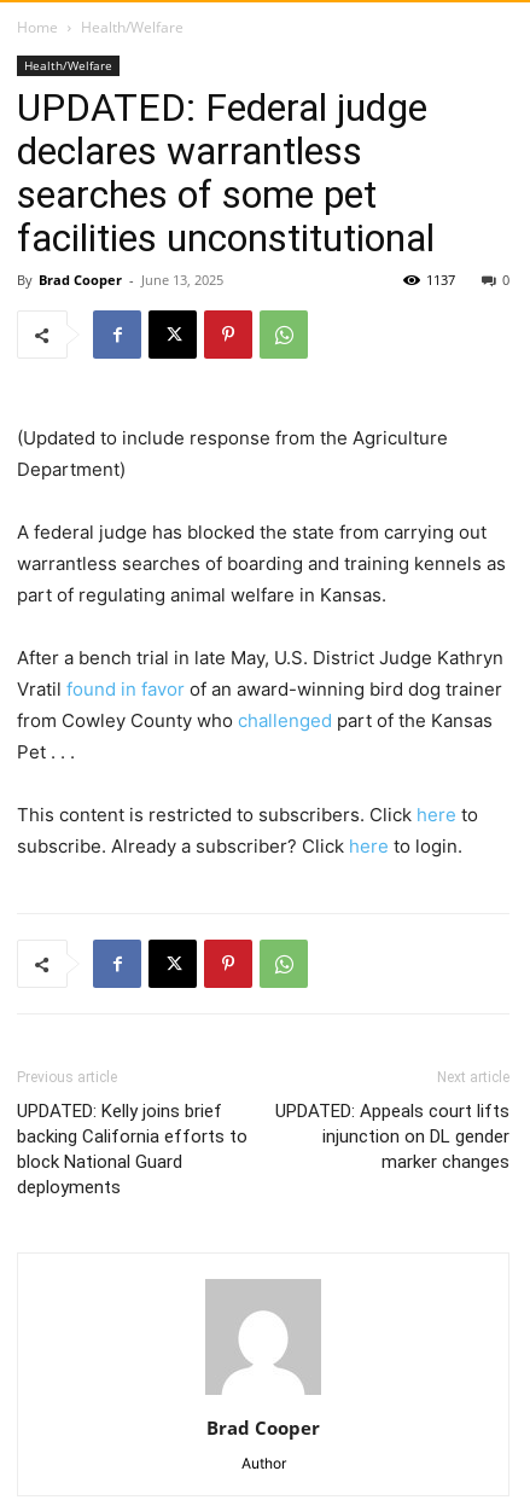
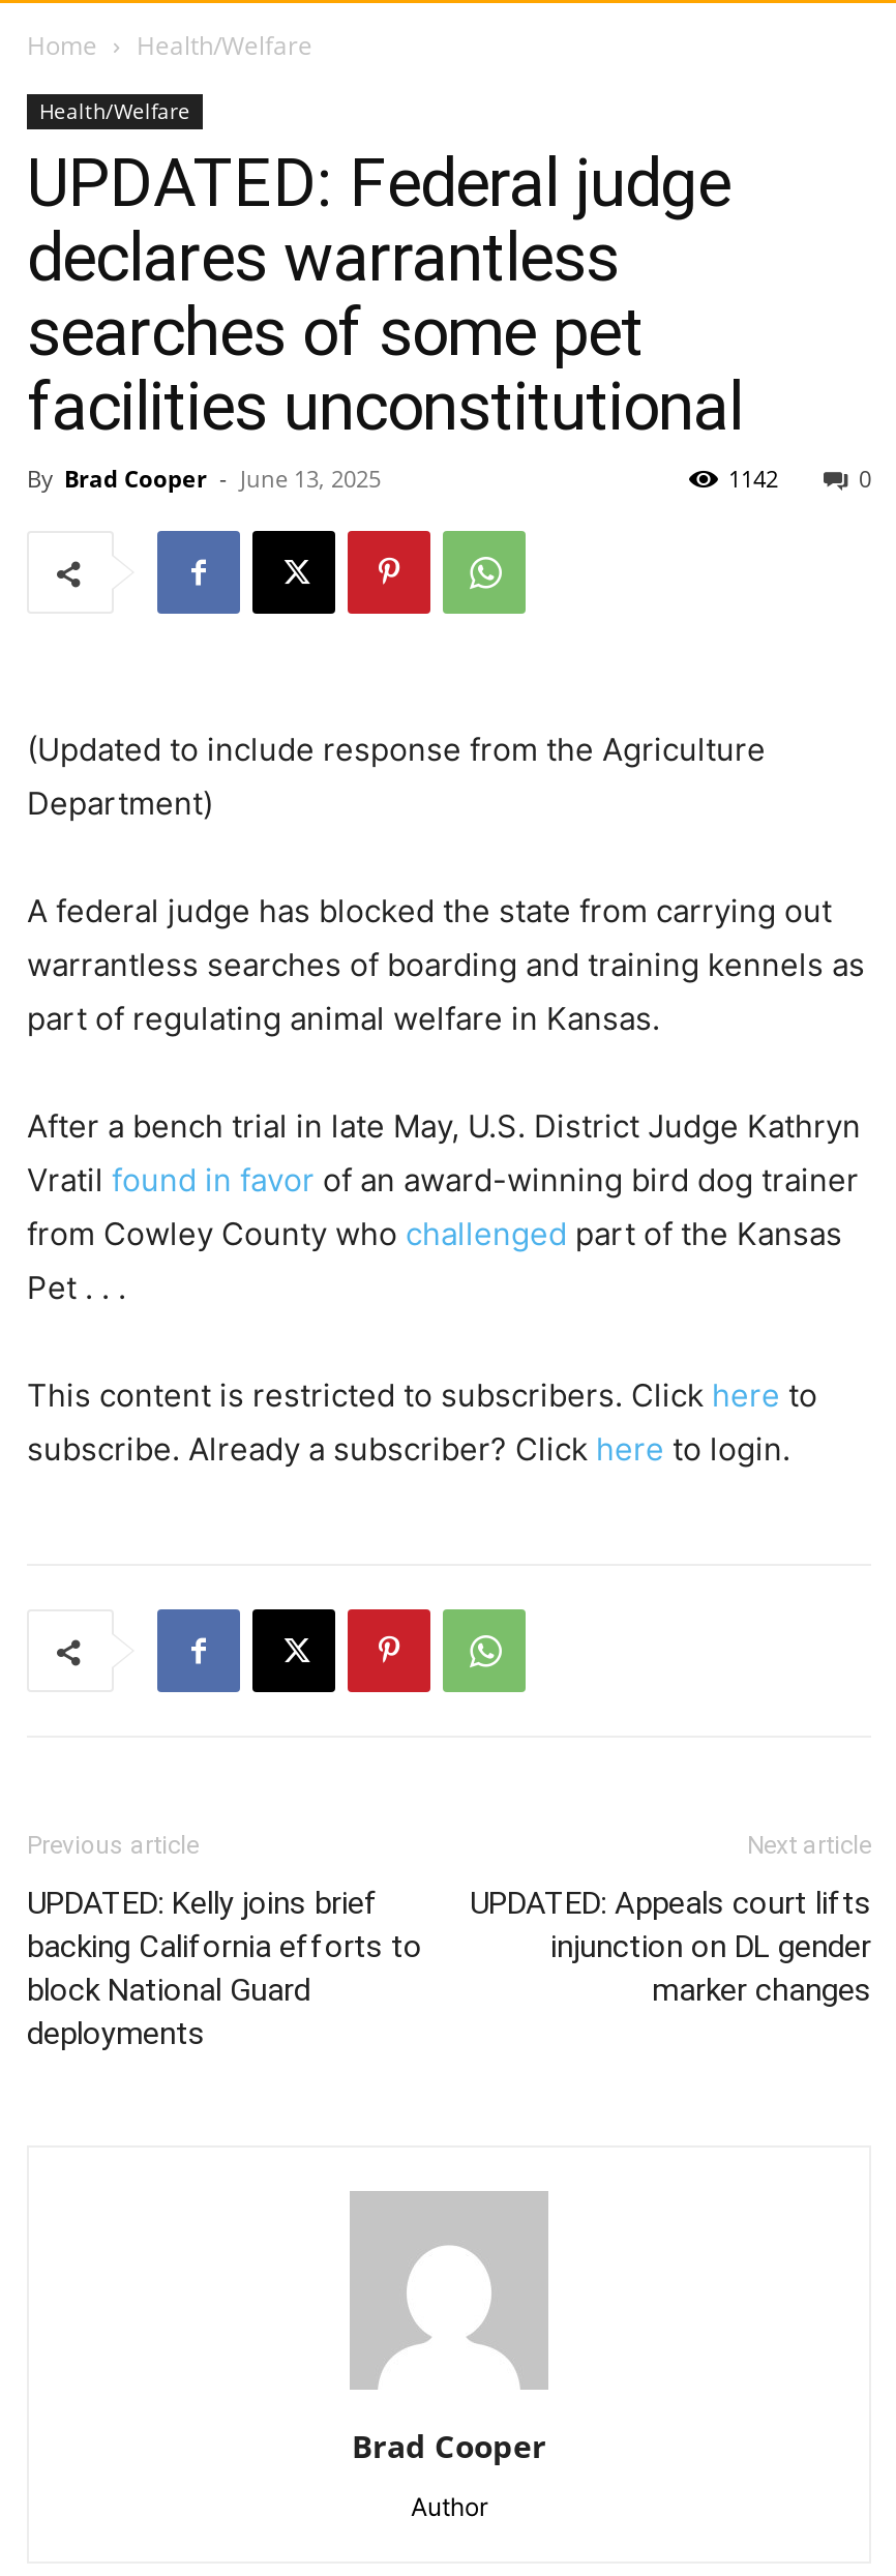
- 1137
+ 1142
